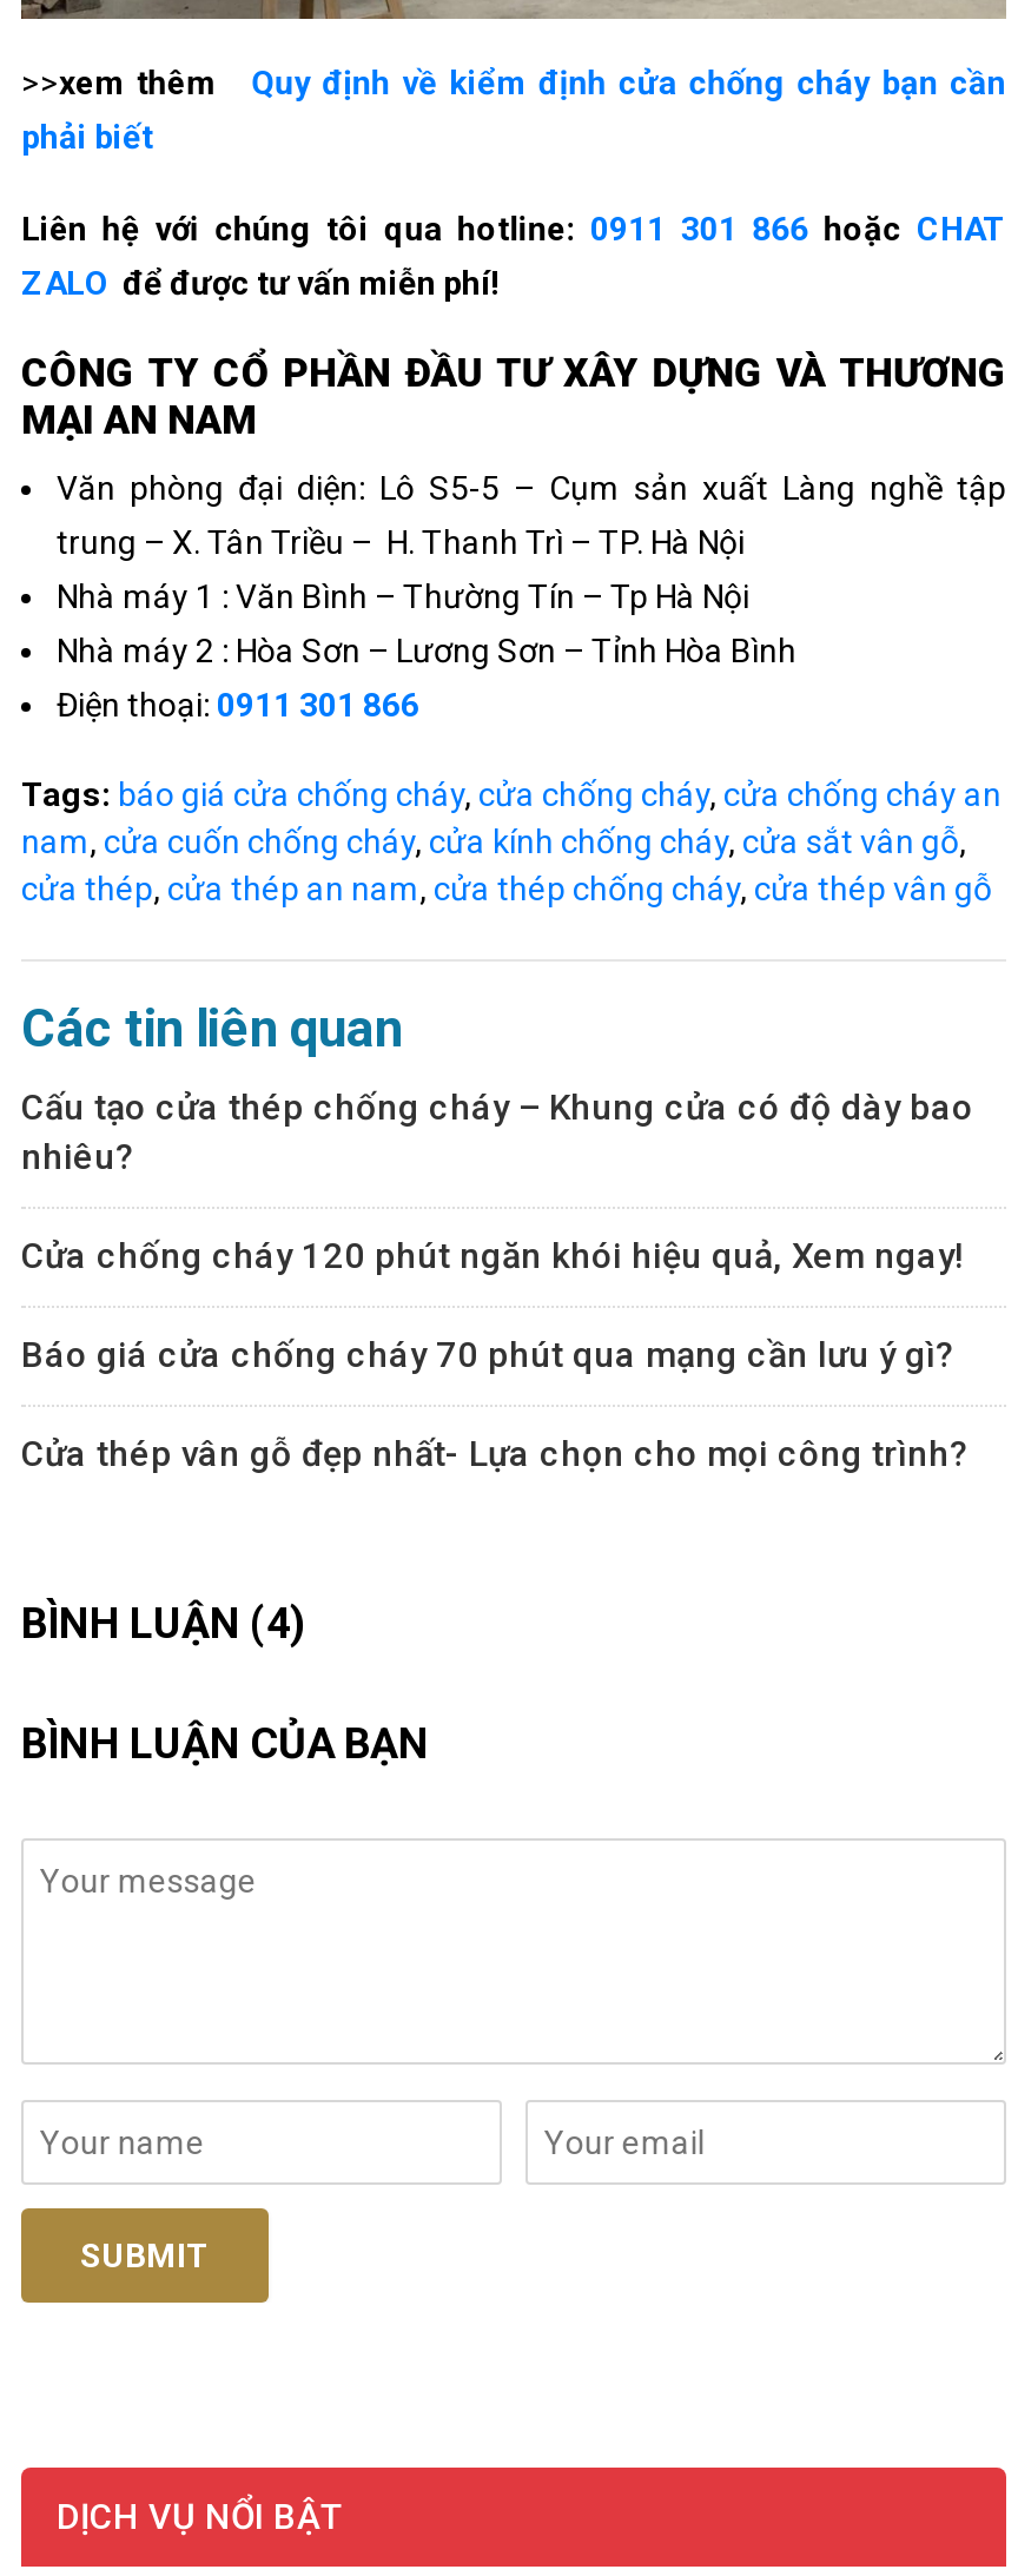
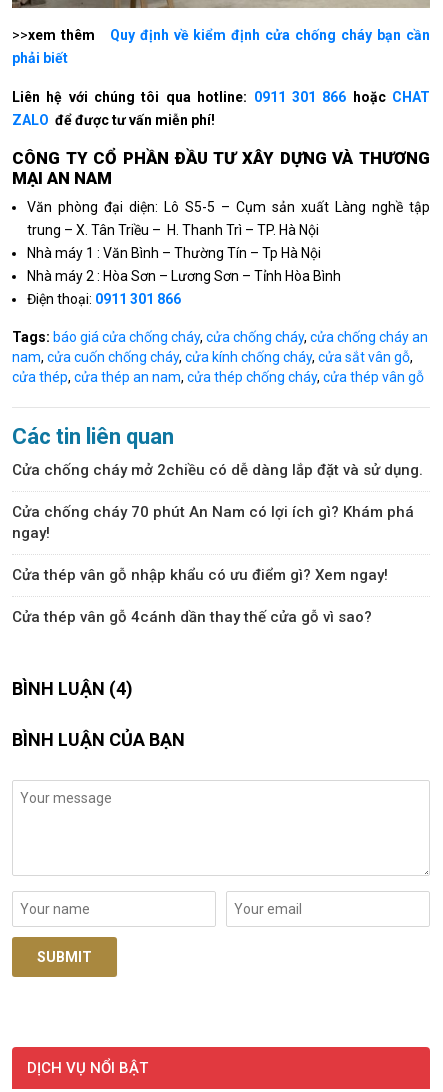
- Cấu tạo cửa thép chống cháy – Khung cửa có độ dày bao
- nhiêu?
+ Cửa chống cháy mở 2chiều có dễ dàng lắp đặt và sử dụng.

- Cửa chống cháy 120 phút ngăn khói hiệu quả, Xem ngay!
+ Cửa chống cháy 70 phút An Nam có lợi ích gì? Khám phá
+ ngay!

- Báo giá cửa chống cháy 70 phút qua mạng cần lưu ý gì?
+ Cửa thép vân gỗ nhập khẩu có ưu điểm gì? Xem ngay!

- Cửa thép vân gỗ đẹp nhất- Lựa chọn cho mọi công trình?
+ Cửa thép vân gỗ 4cánh dần thay thế cửa gỗ vì sao?
